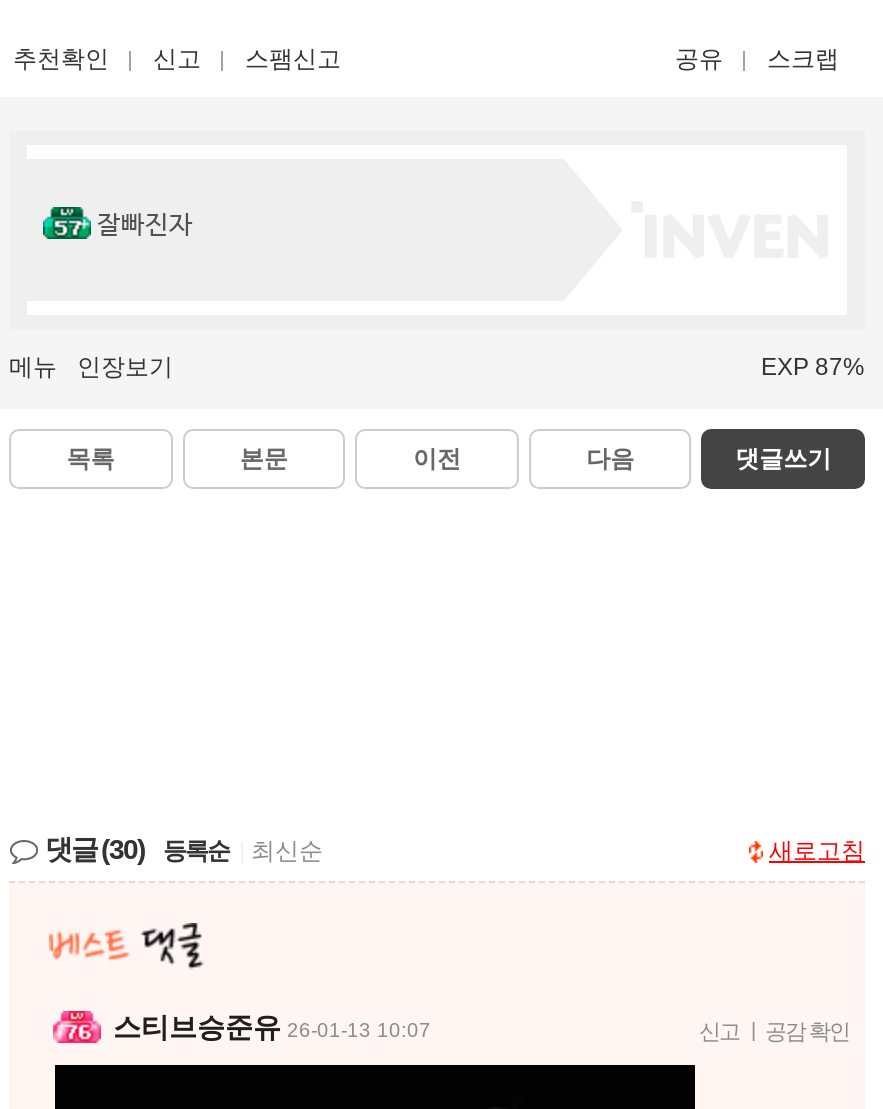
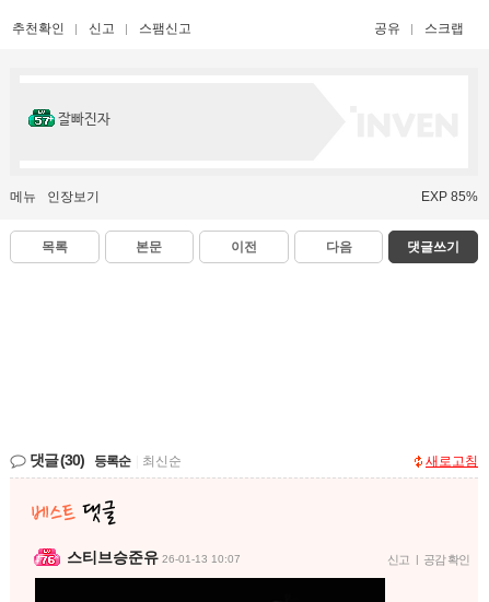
- EXP 87%
+ EXP 85%
